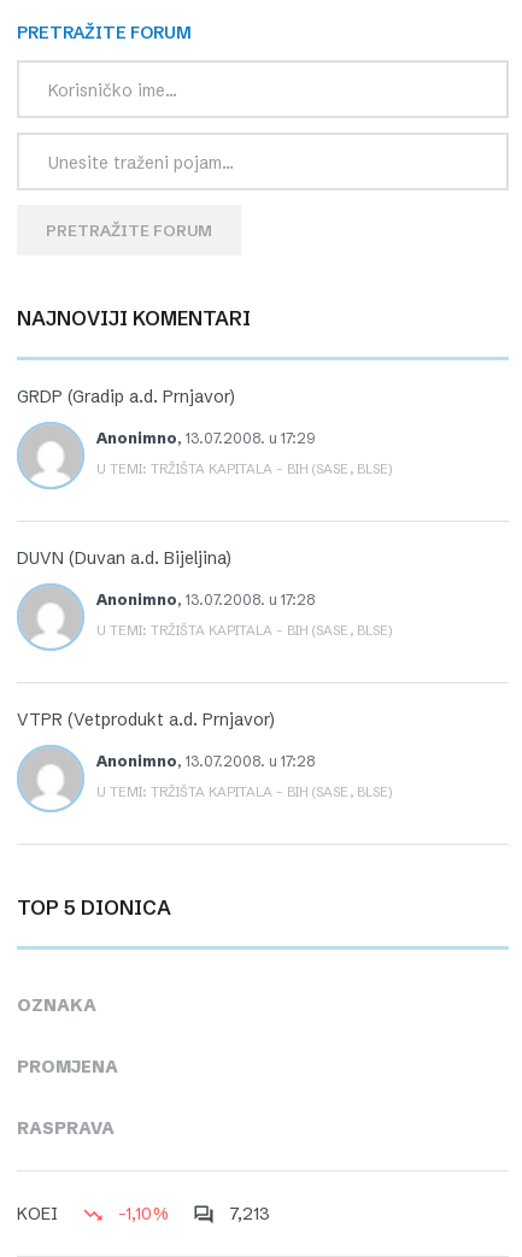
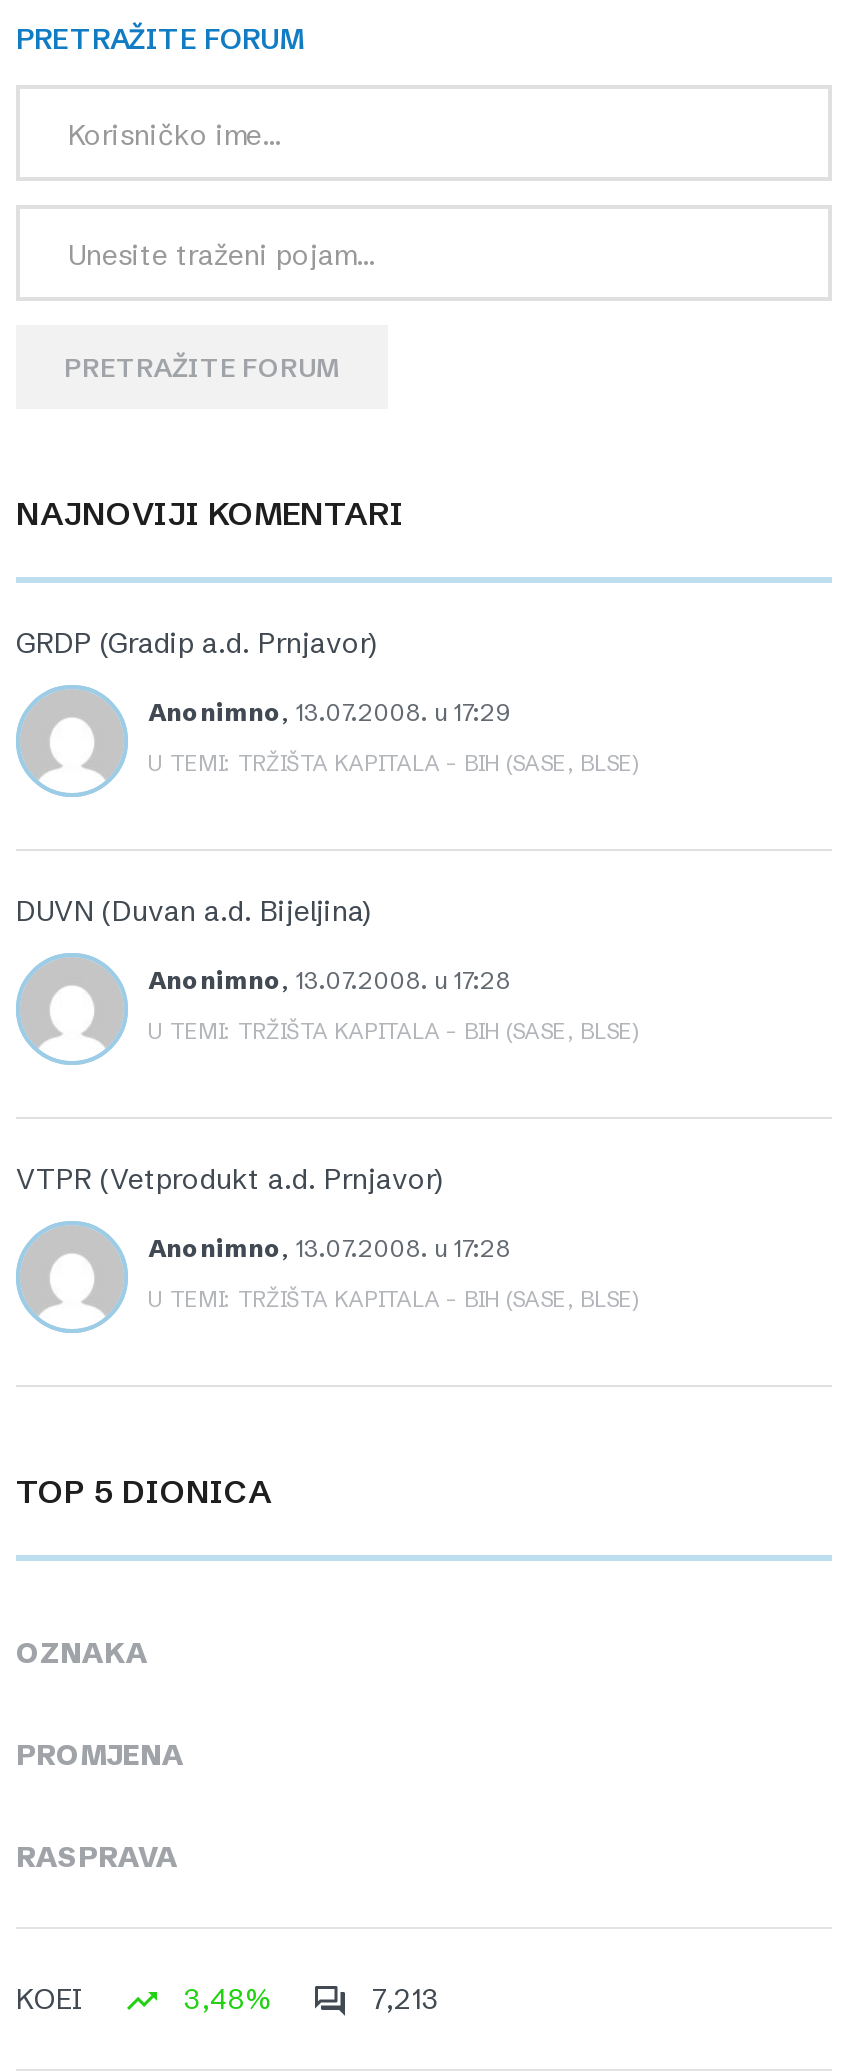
- -1,10%
+ 3,48%
